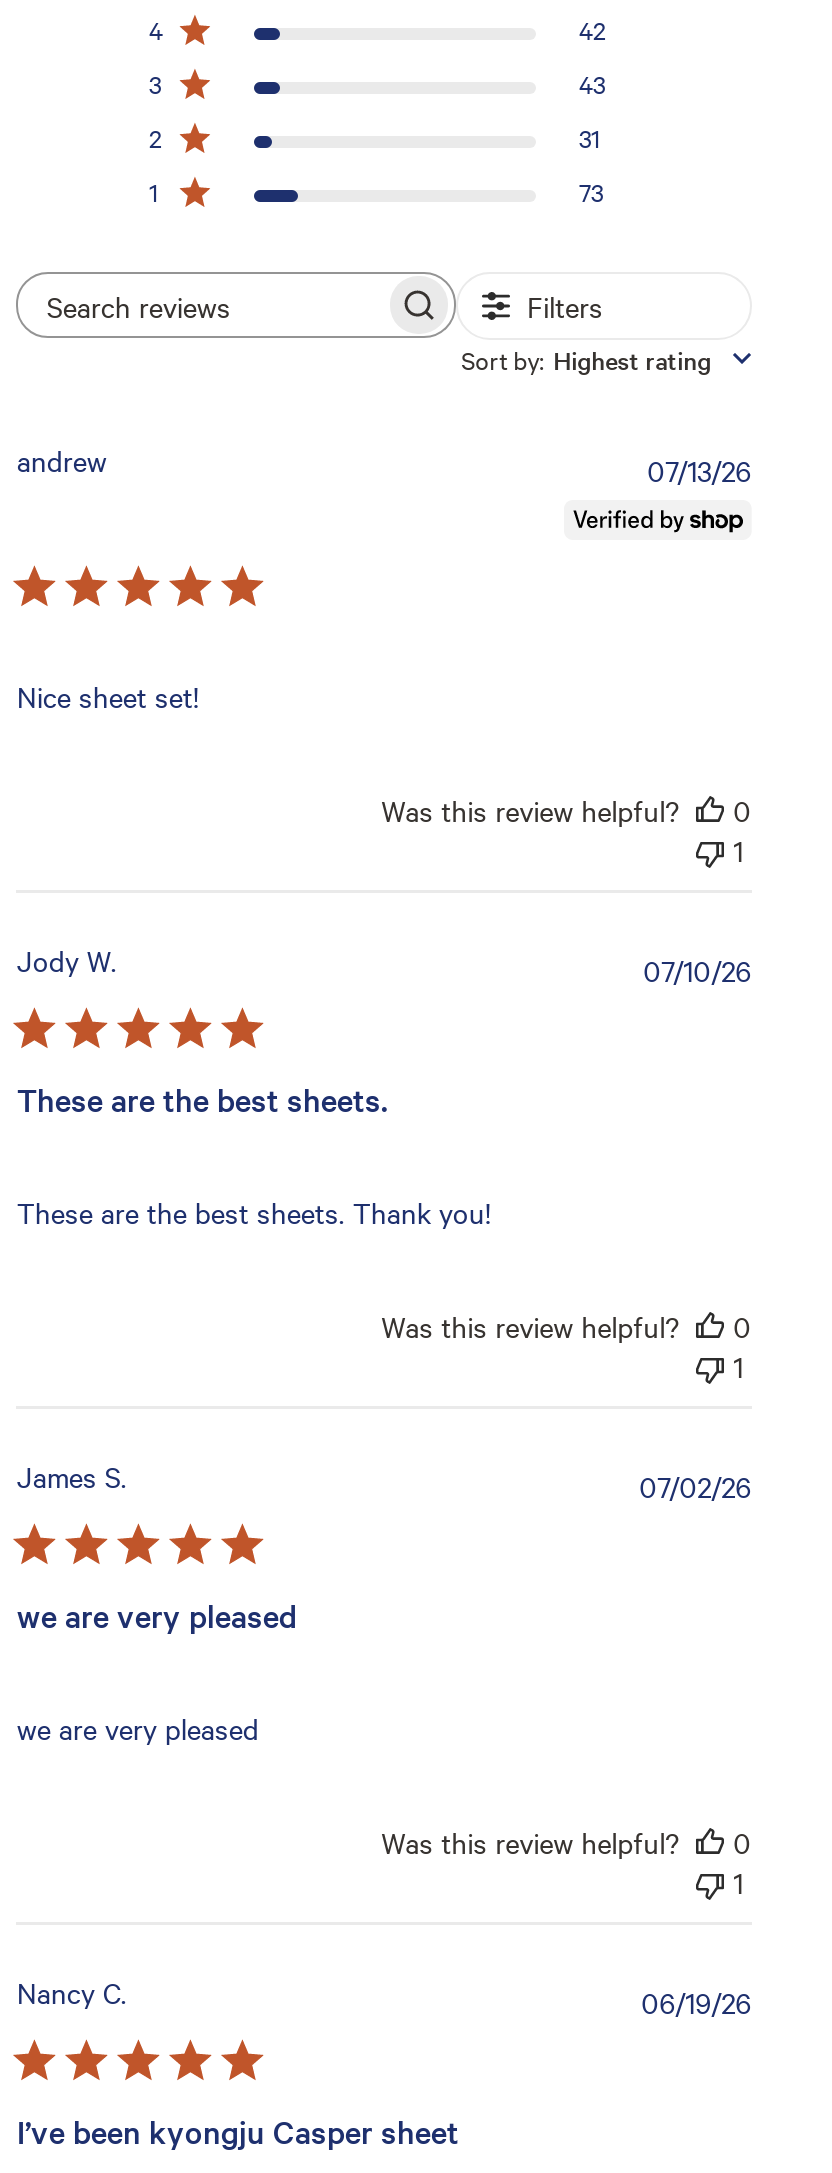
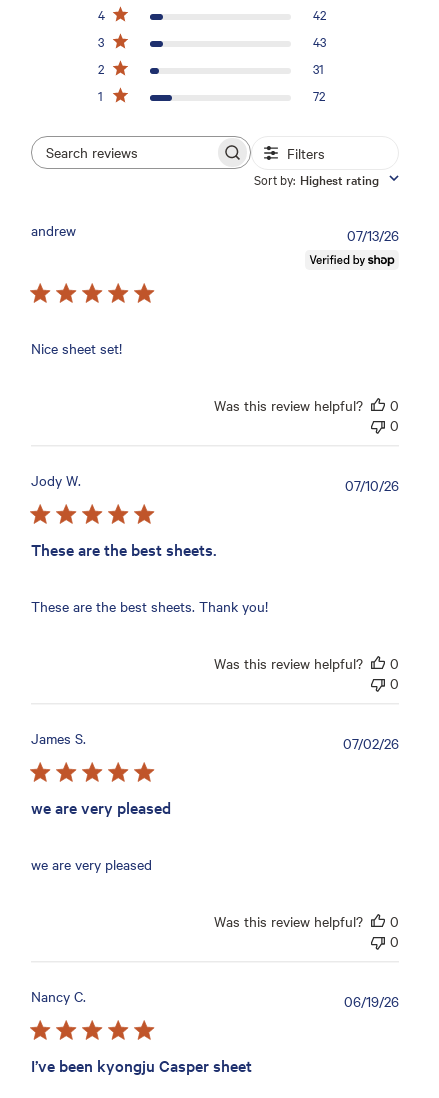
- 73
+ 72

- 1
+ 0

- 1
+ 0

- 1
+ 0
